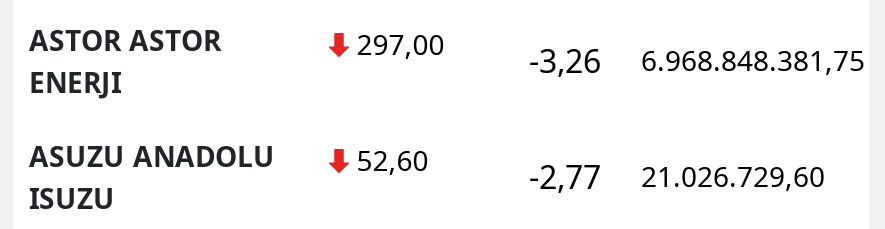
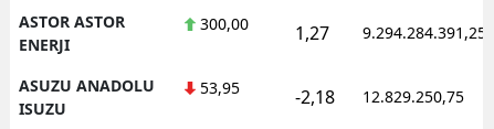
- 297,00
+ 300,00

- -3,26
+ 1,27

- 6.968.848.381,75
+ 9.294.284.391,25

- 52,60
+ 53,95

- -2,77
+ -2,18

- 21.026.729,60
+ 12.829.250,75
